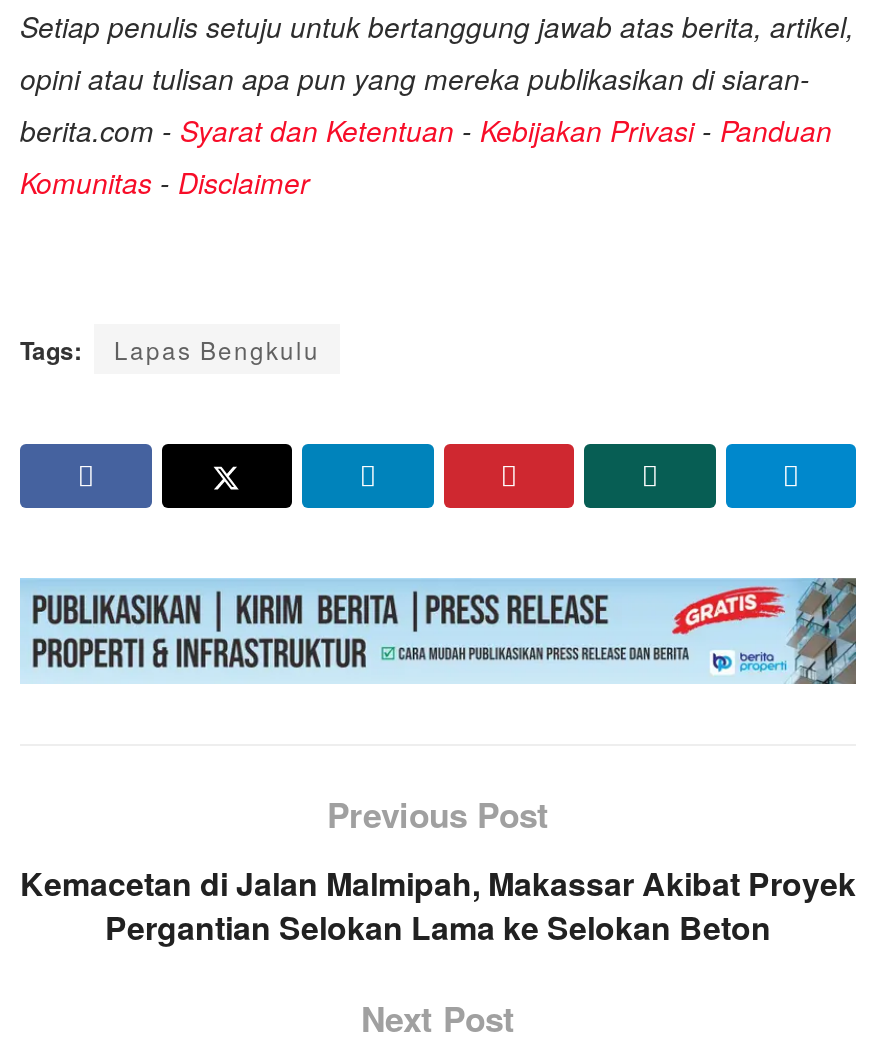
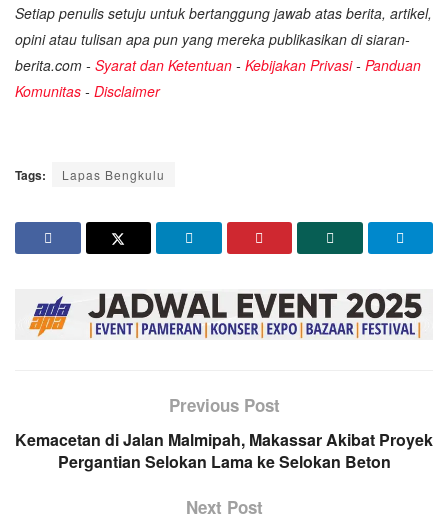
- [image]
+ [image]
